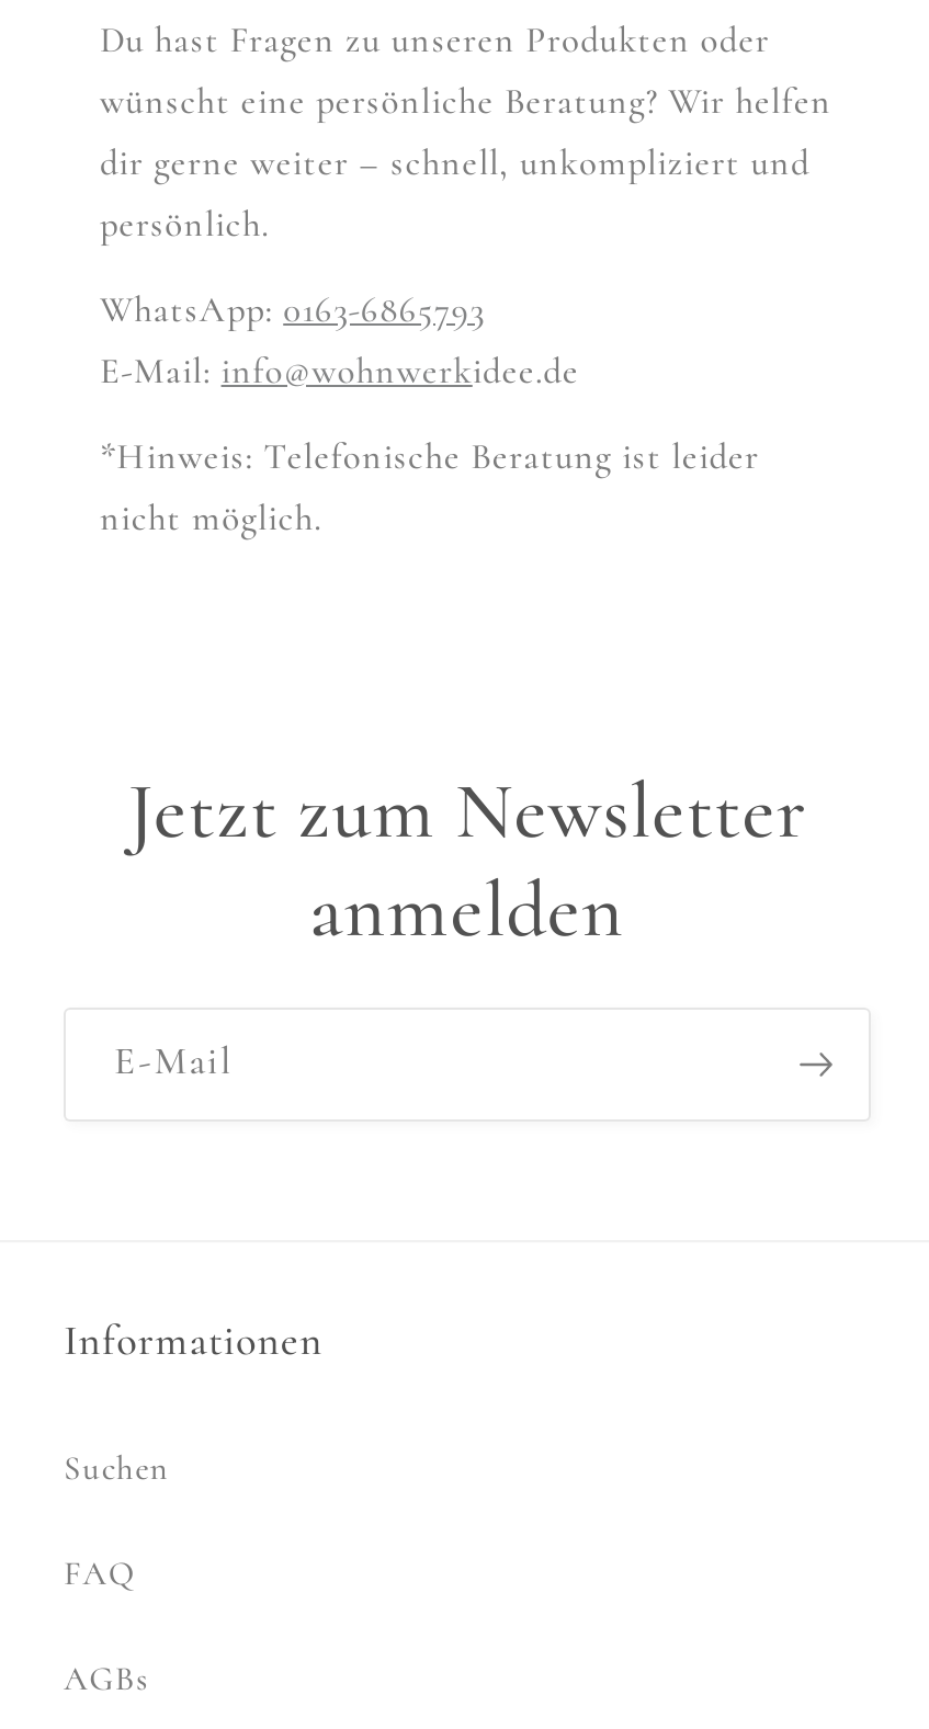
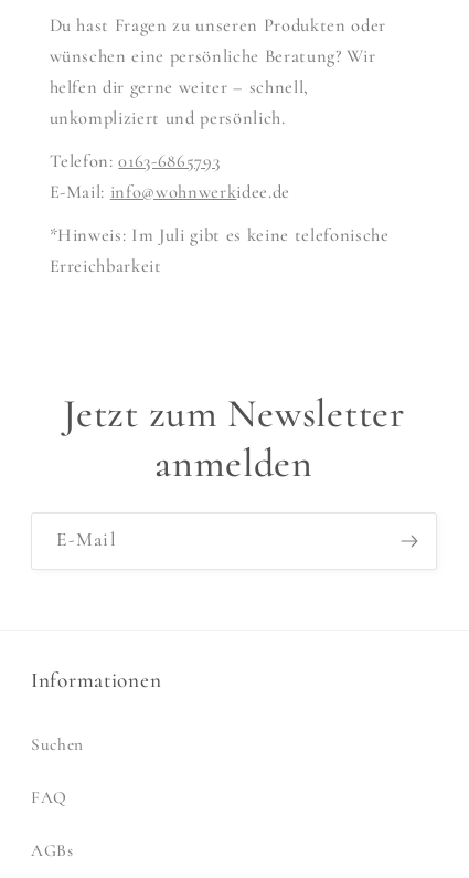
- wünscht eine persönliche Beratung? Wir helfen
- dir gerne weiter – schnell, unkompliziert und
- persönlich.
+ wünschen eine persönliche Beratung? Wir
+ helfen dir gerne weiter – schnell,
+ unkompliziert und persönlich.

- WhatsApp: 0163-6865793
+ Telefon: 0163-6865793

- *Hinweis: Telefonische Beratung ist leider
- nicht möglich.
+ *Hinweis: Im Juli gibt es keine telefonische
+ Erreichbarkeit
